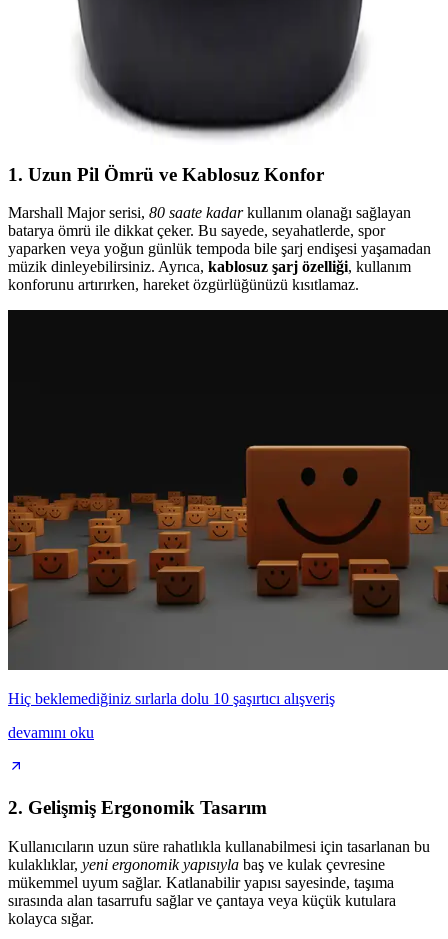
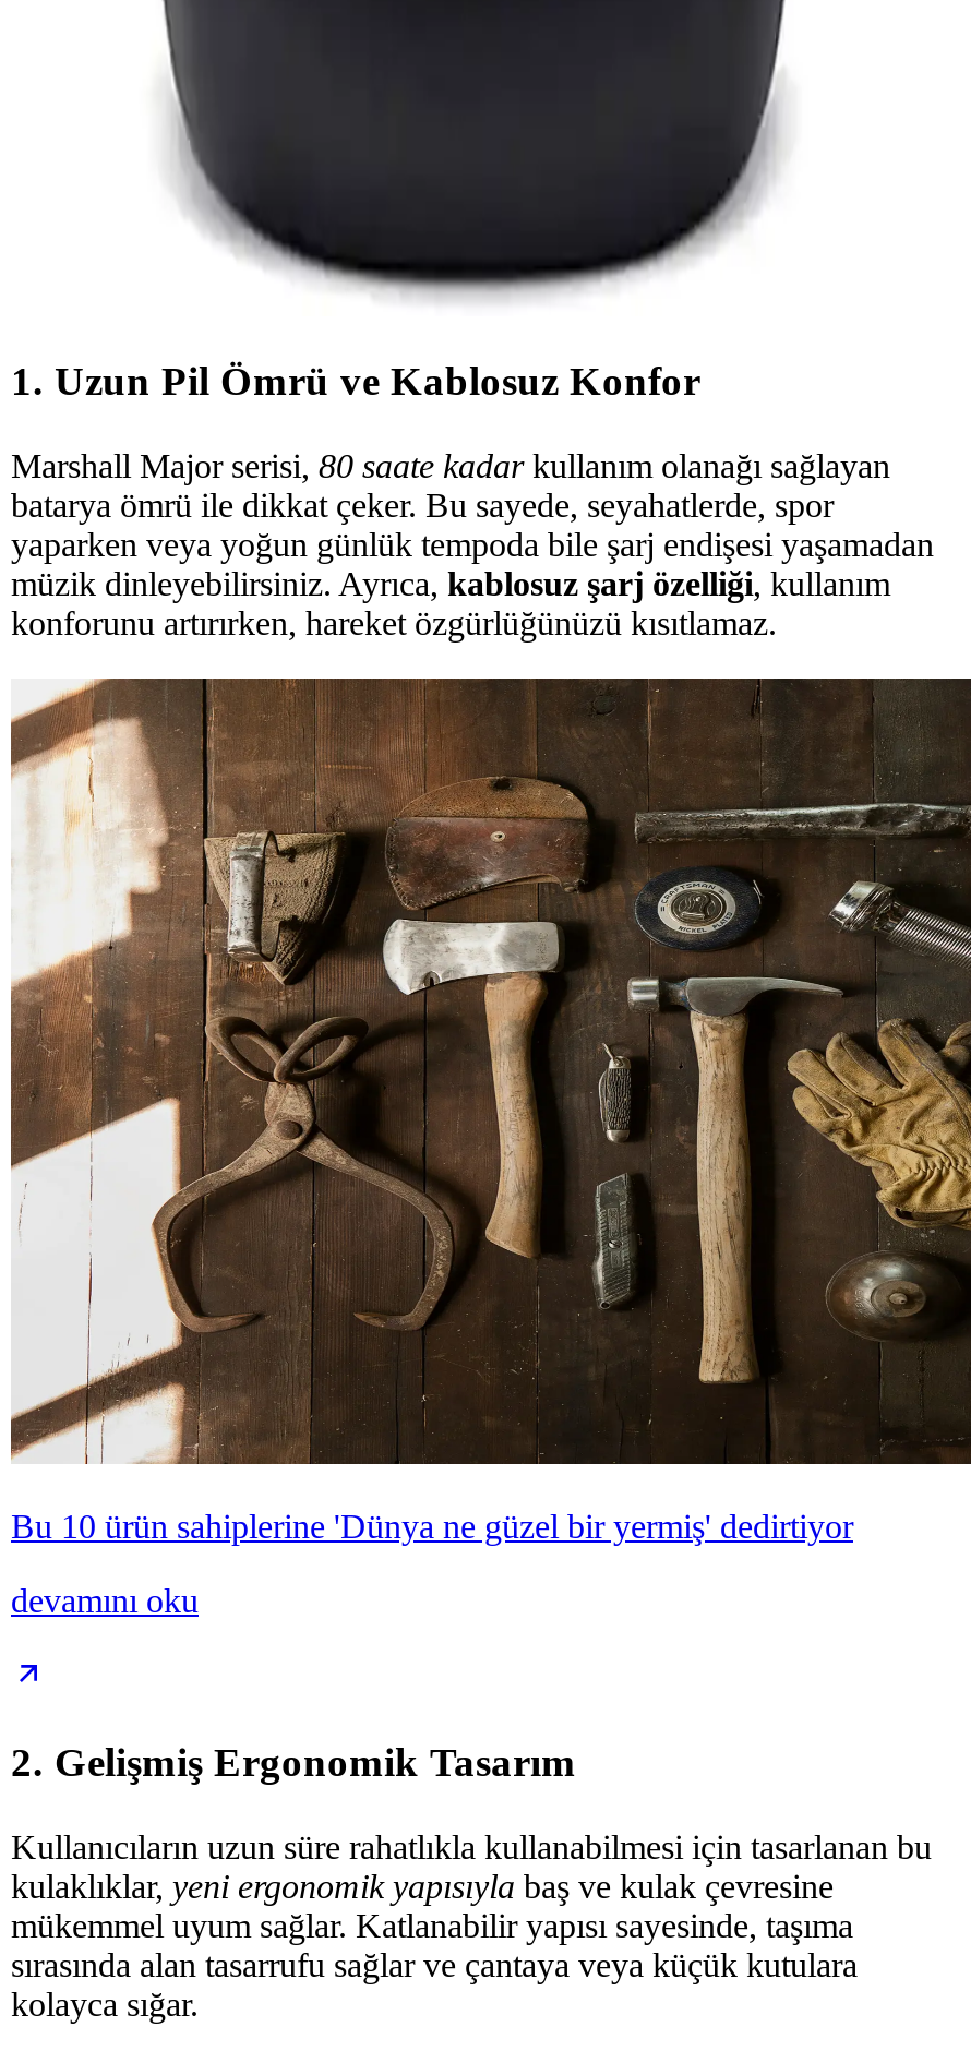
- [image]
- Hiç beklemediğiniz sırlarla dolu 10 şaşırtıcı alışveriş
+ [image]
+ Bu 10 ürün sahiplerine 'Dünya ne güzel bir yermiş' dedirtiyor
